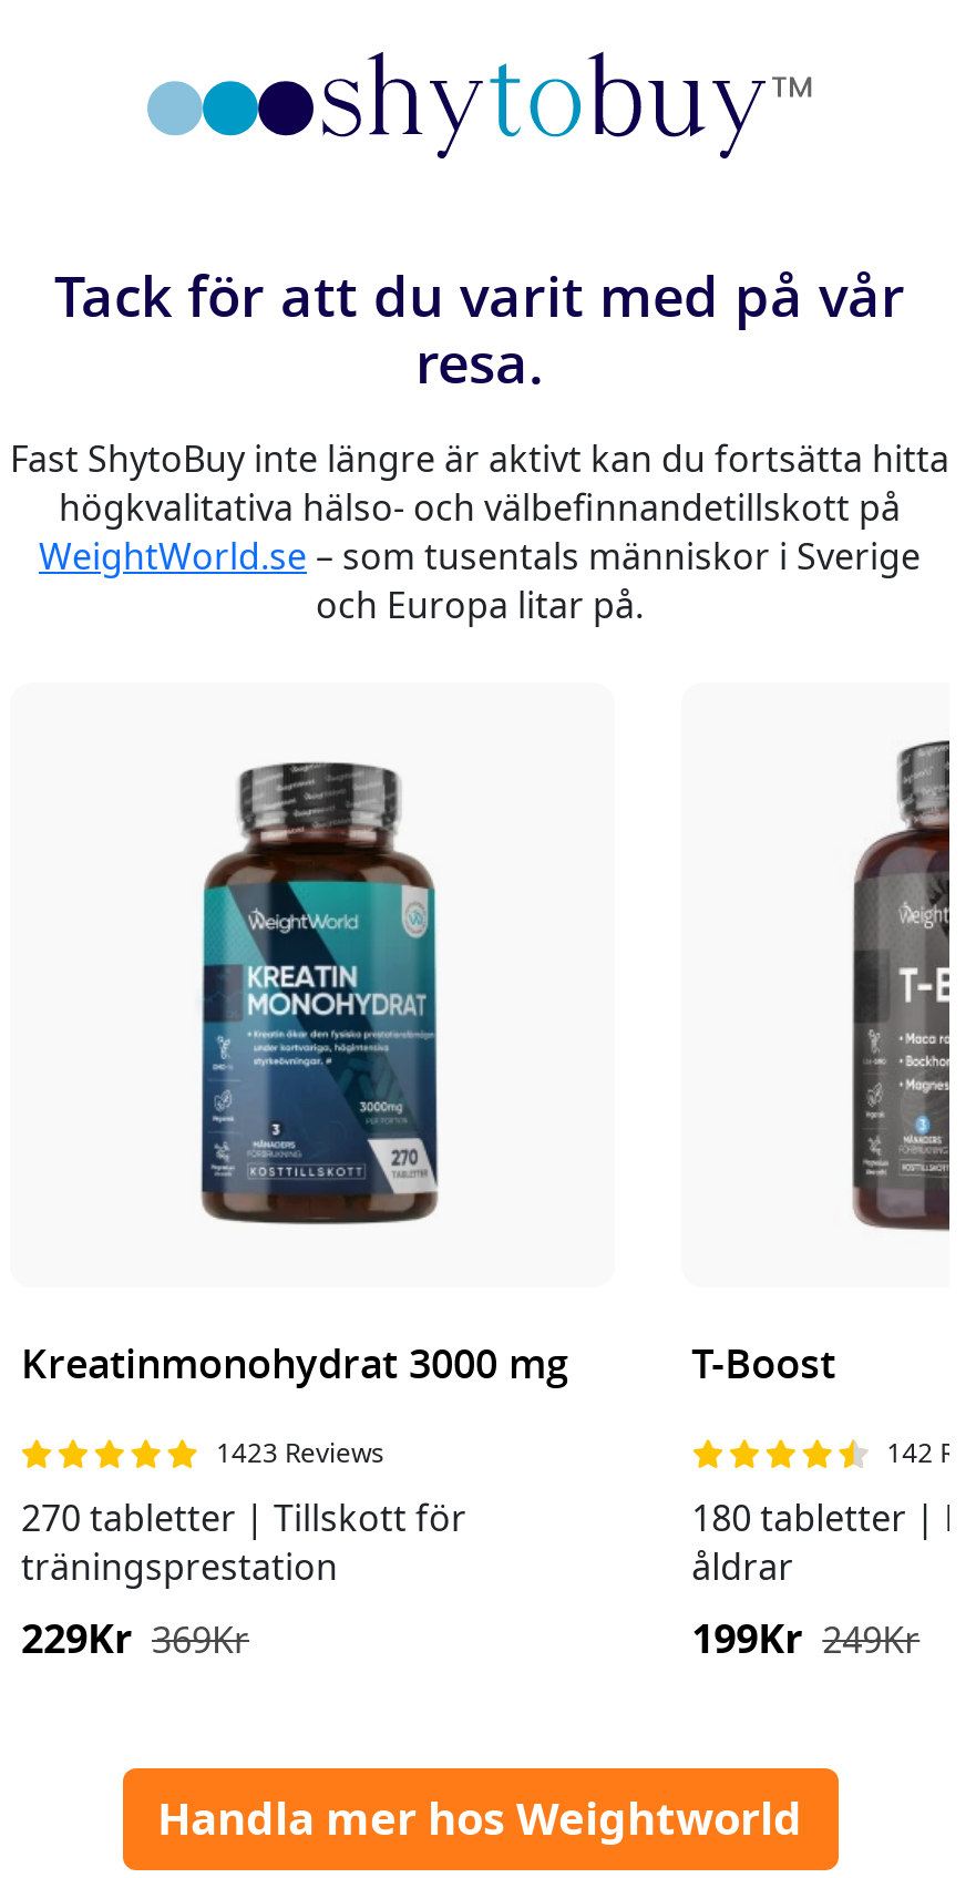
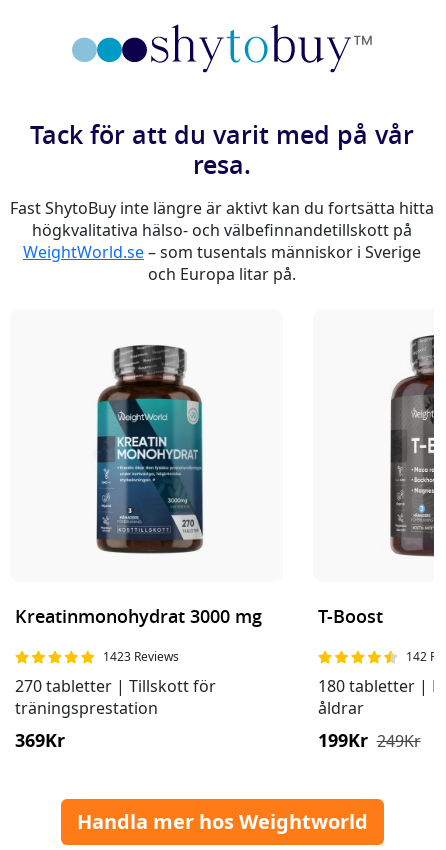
- 229Kr 369Kr
+ 369Kr
